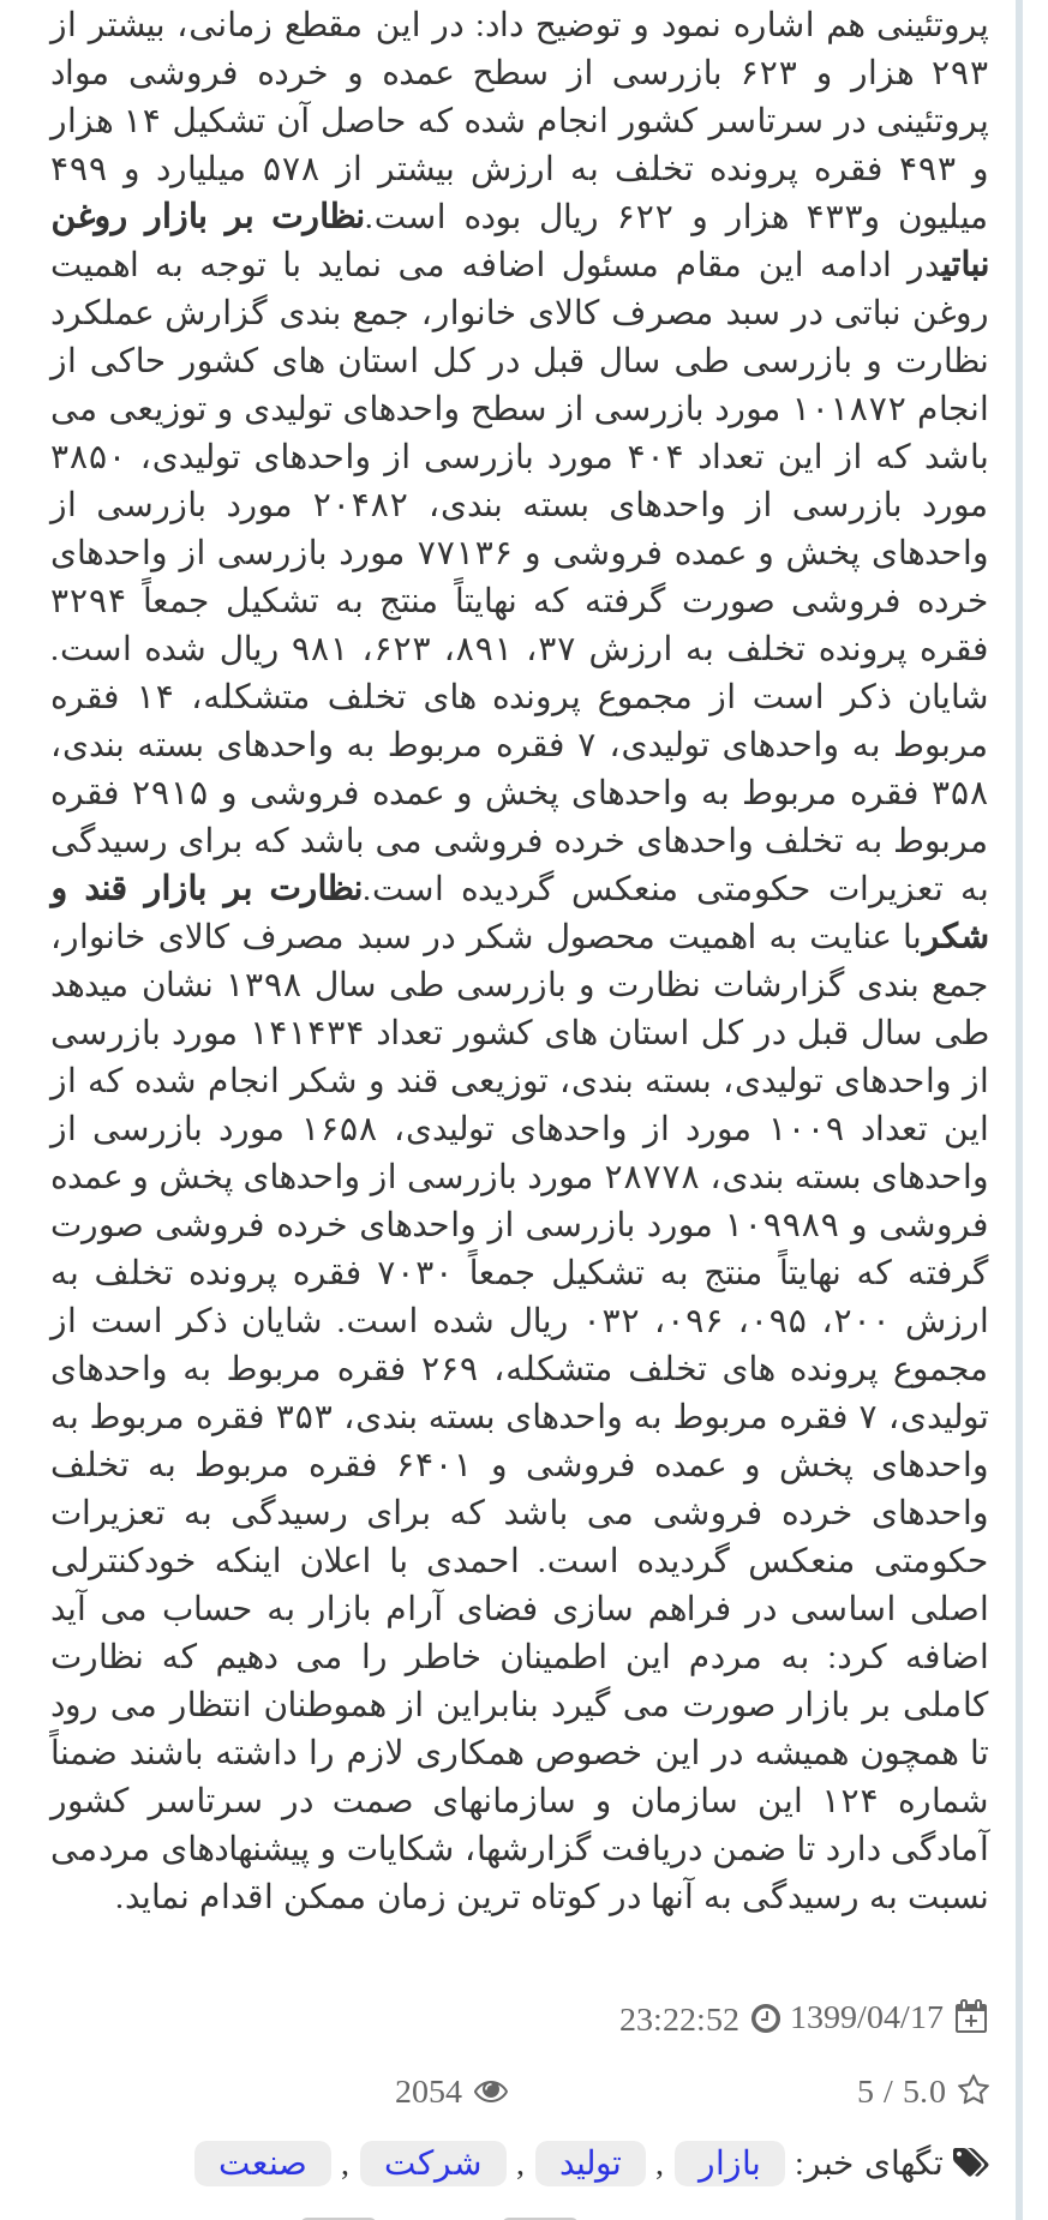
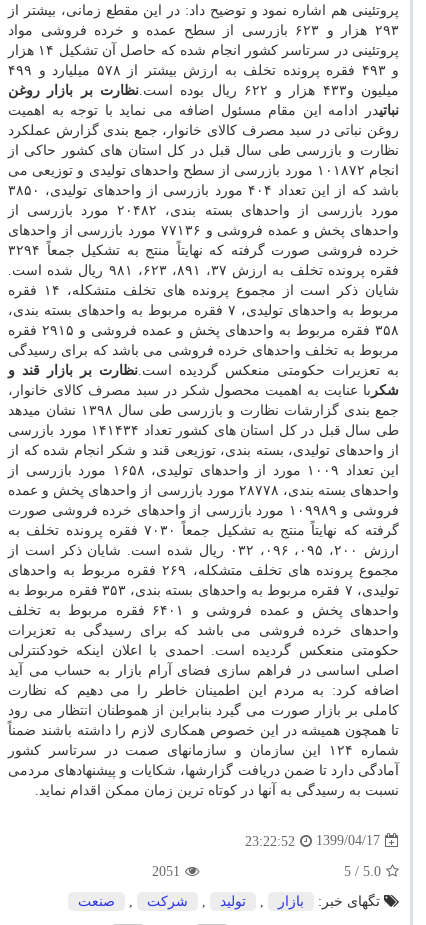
- 2054
+ 2051
